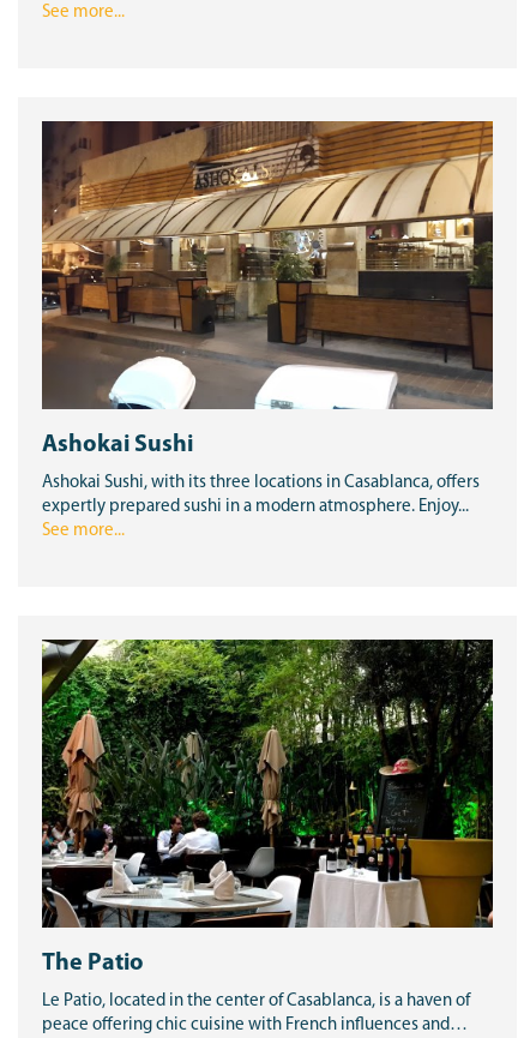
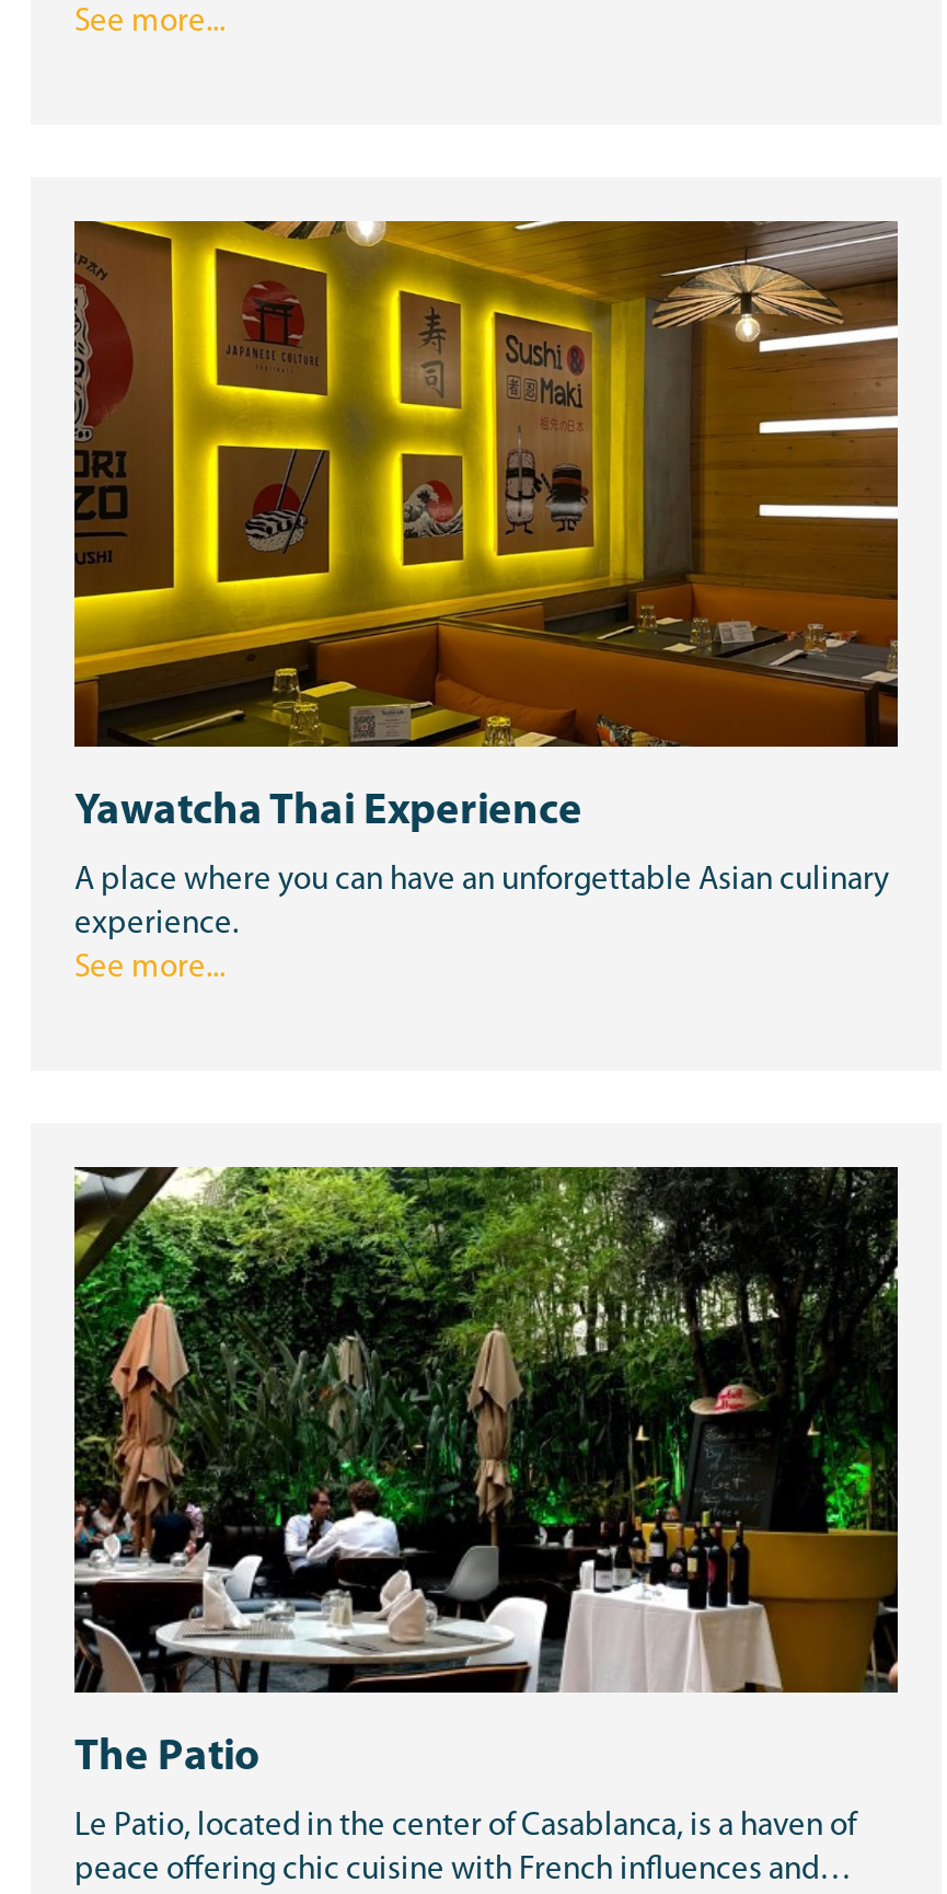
- [image]
- Ashokai Sushi
+ [image]
+ Yawatcha Thai Experience

- Ashokai Sushi, with its three locations in Casablanca, offers
- expertly prepared sushi in a modern atmosphere. Enjoy...
+ A place where you can have an unforgettable Asian culinary
+ experience.
